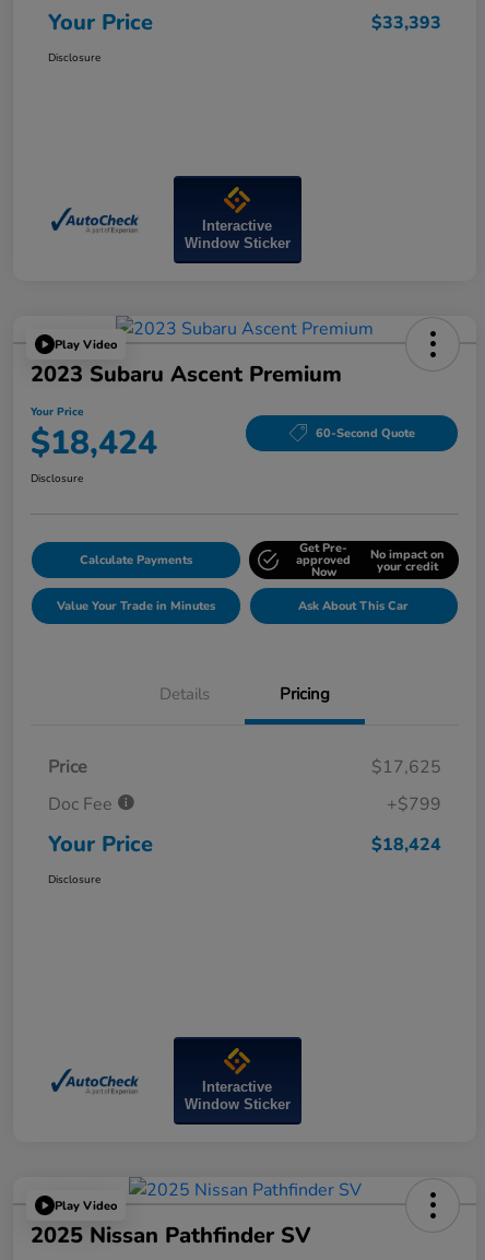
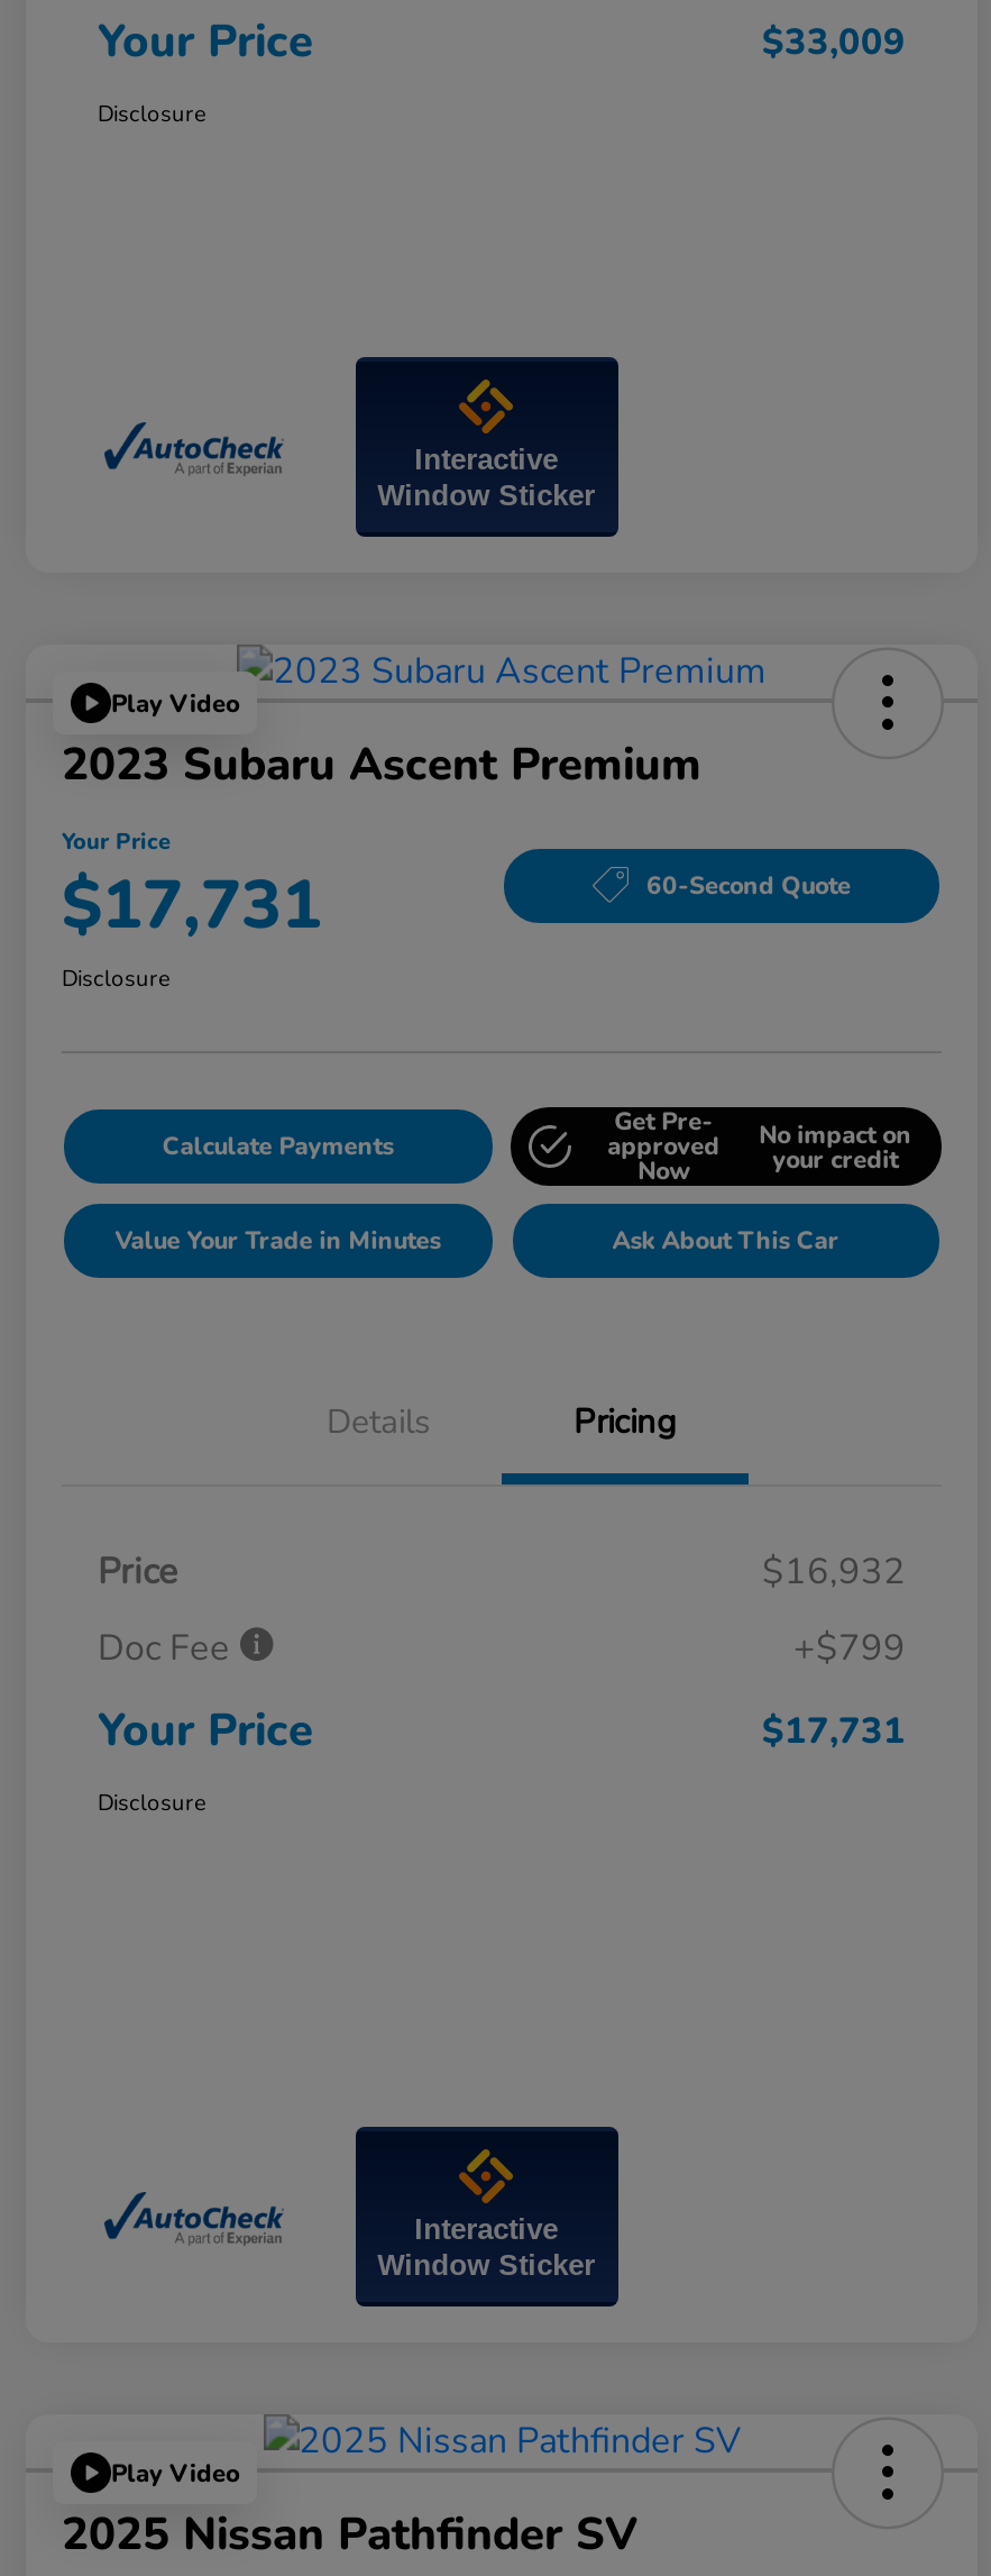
- $33,393
+ $33,009

- $18,424
+ $17,731

- $17,625
+ $16,932

- $18,424
+ $17,731
